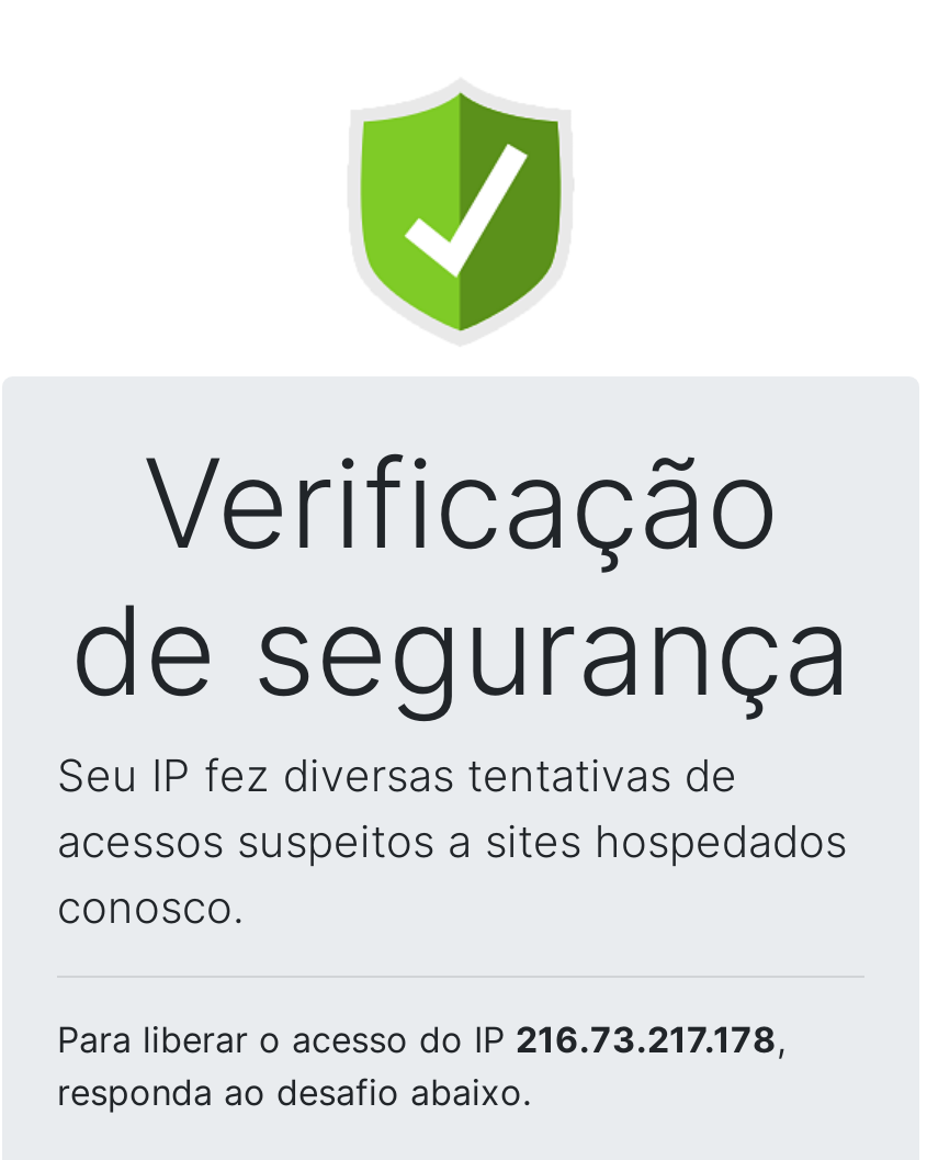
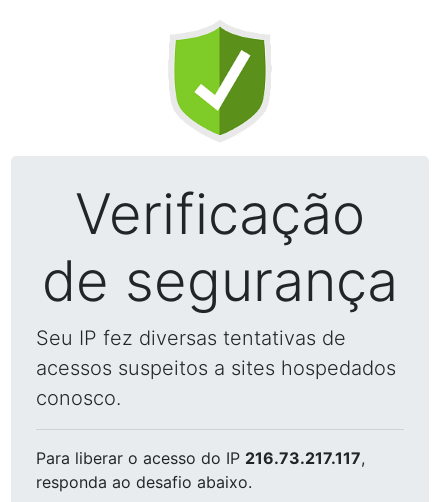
- Para liberar o acesso do IP 216.73.217.178,
+ Para liberar o acesso do IP 216.73.217.117,
